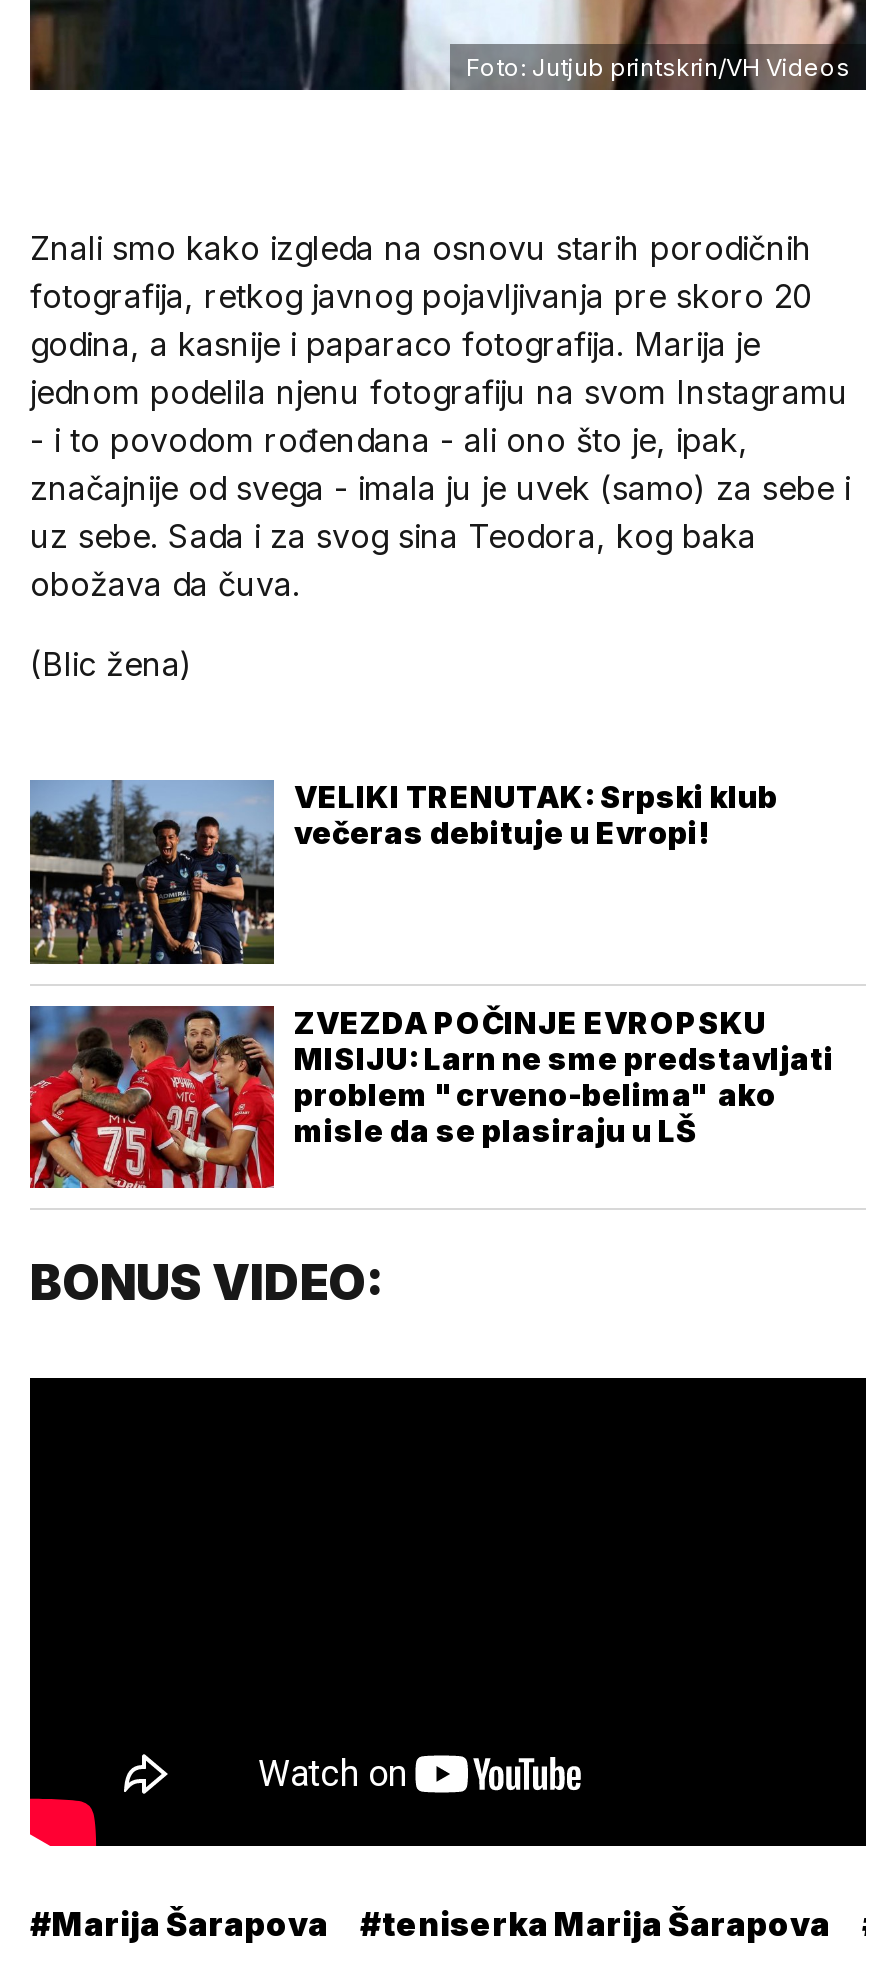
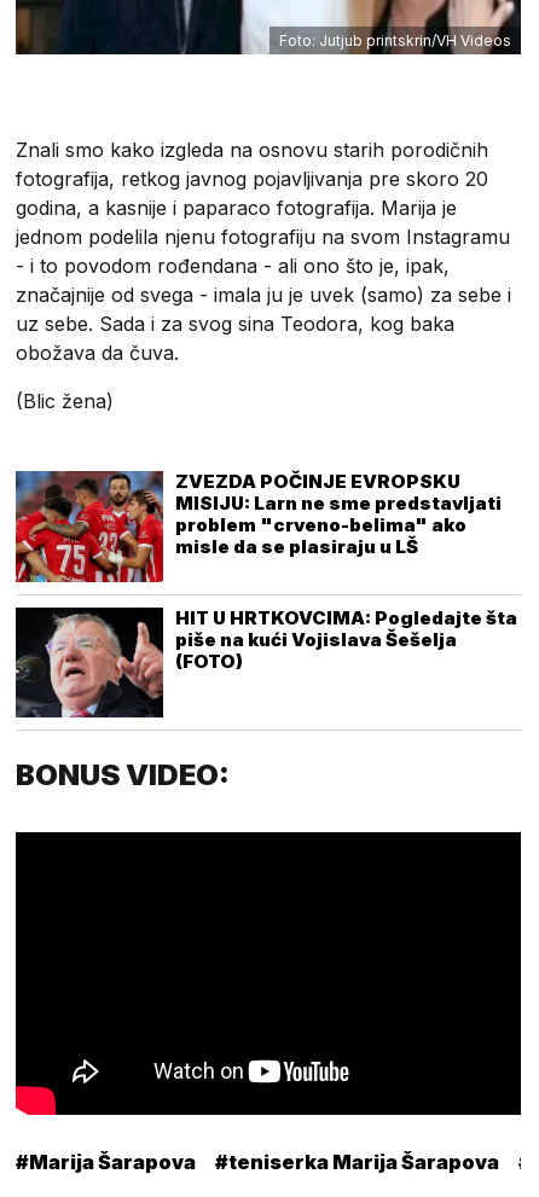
- [image]
- VELIKI TRENUTAK: Srpski klub
- večeras debituje u Evropi!

moved up: [image] | ZVEZDA POČINJE EVROPSKU | MISIJU: Larn ne sme predstavljati | problem "crveno-belima" ako | misle da se plasiraju u LŠ

+ [image]
+ HIT U HRTKOVCIMA: Pogledajte šta
+ piše na kući Vojislava Šešelja
+ (FOTO)
